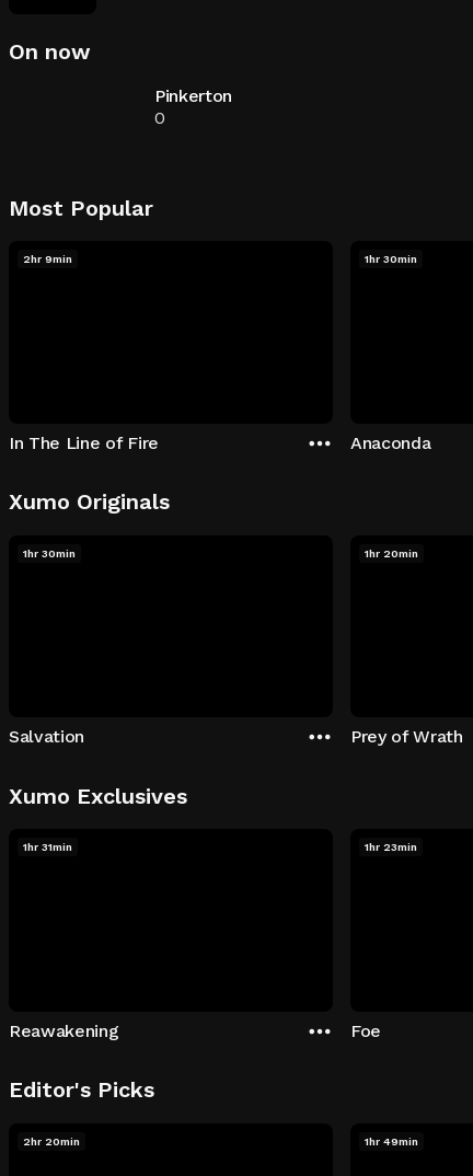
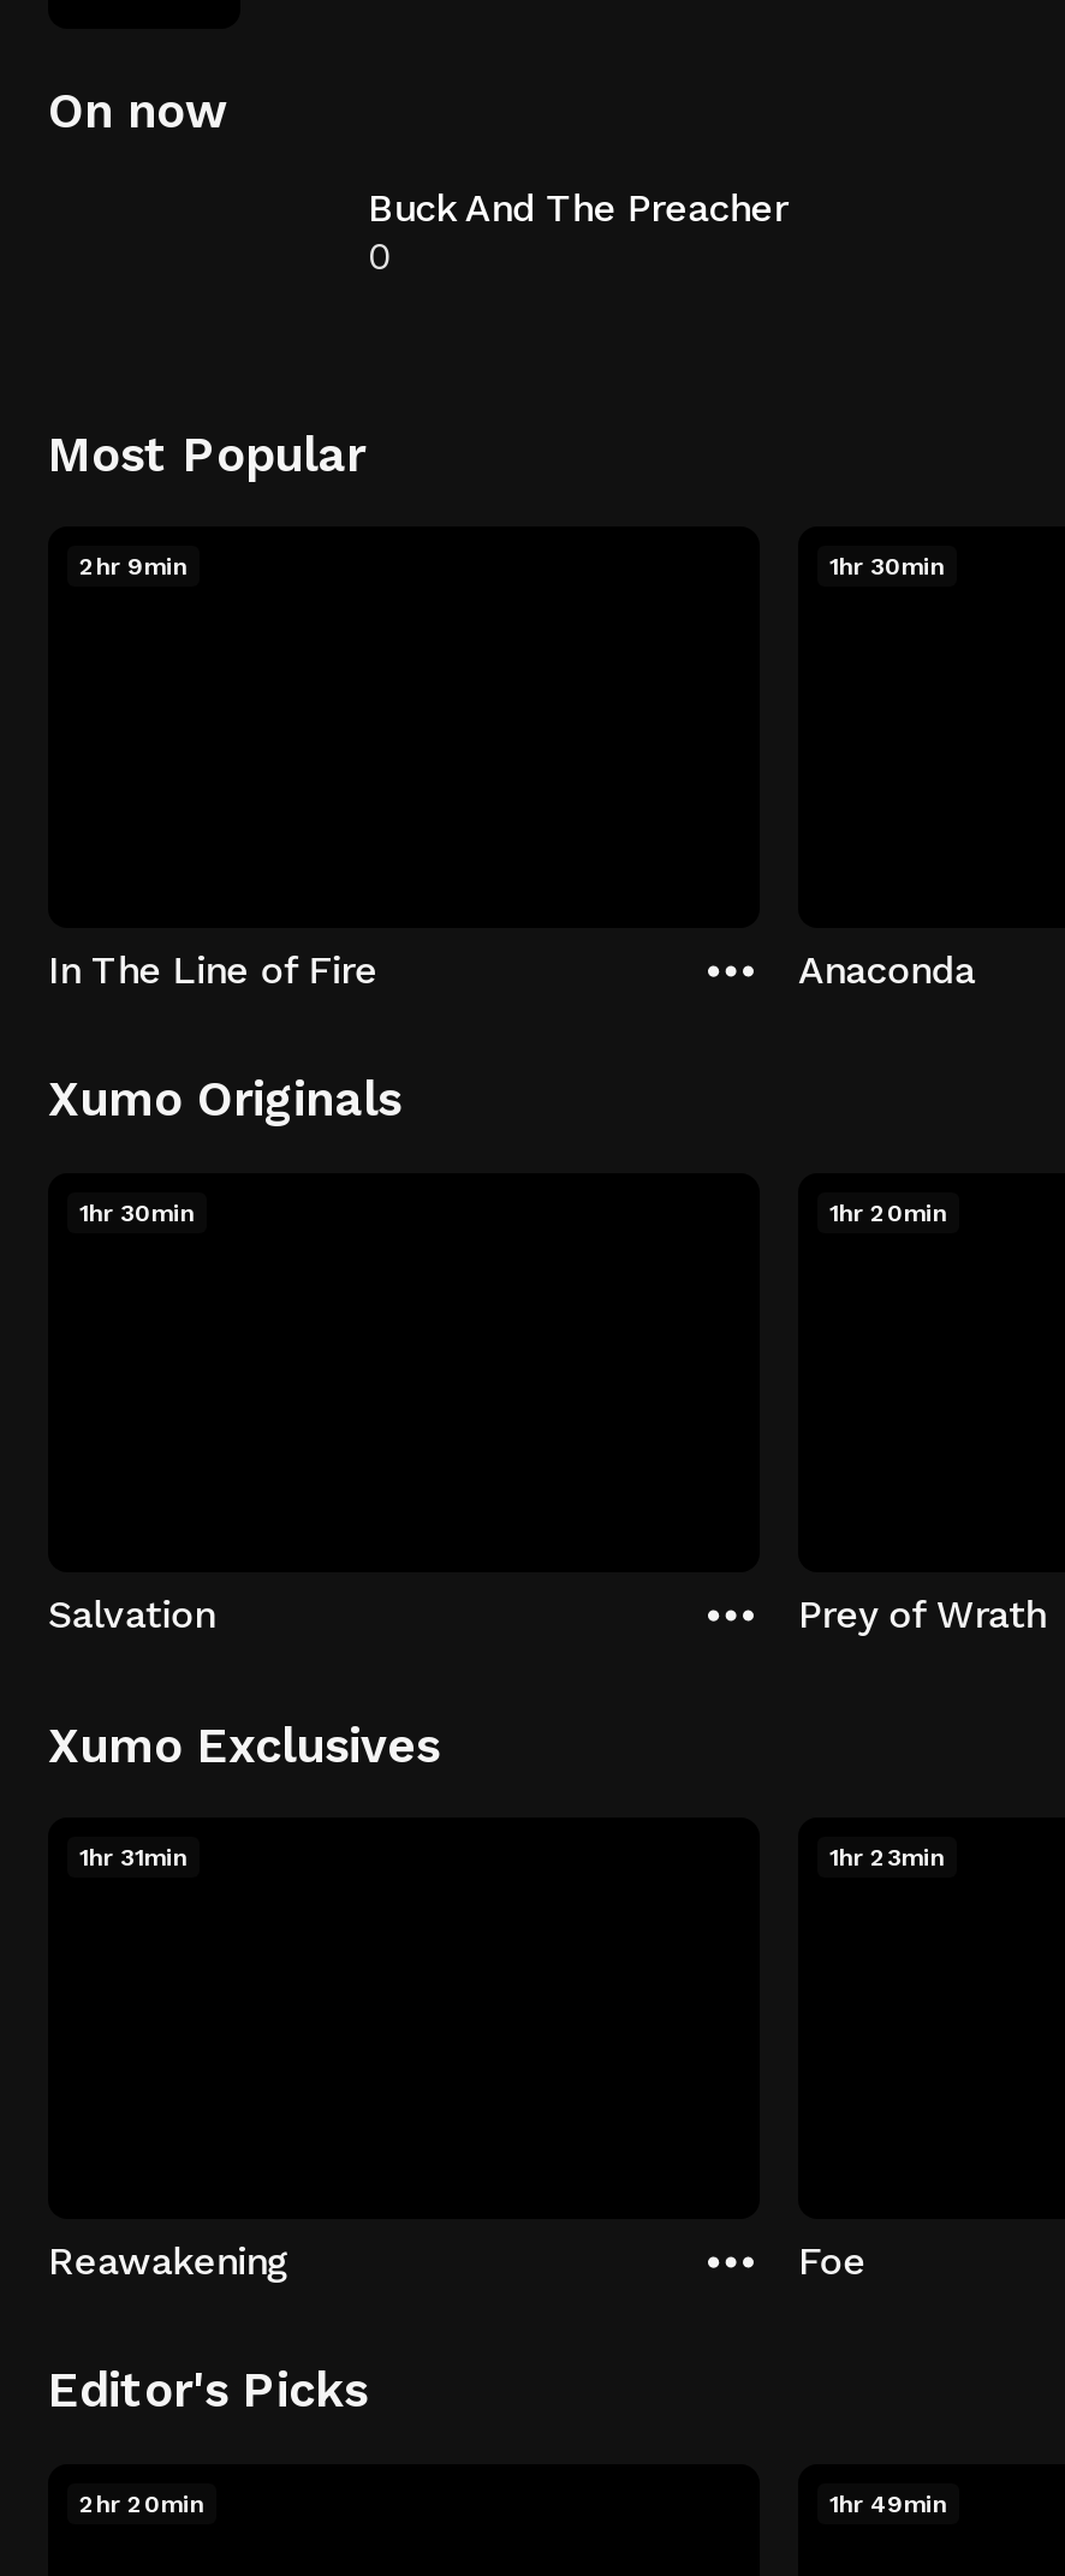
- Pinkerton
+ Buck And The Preacher
